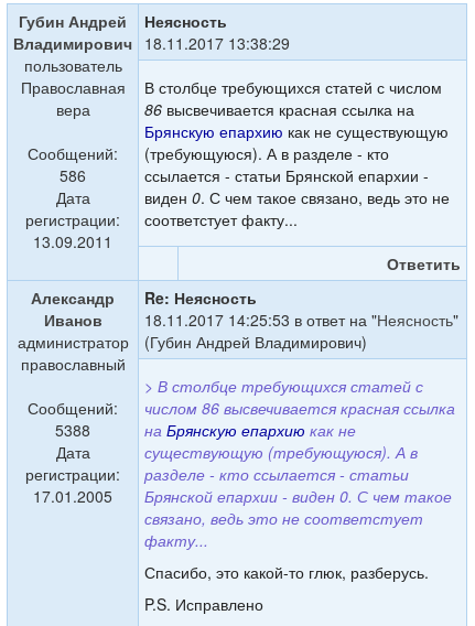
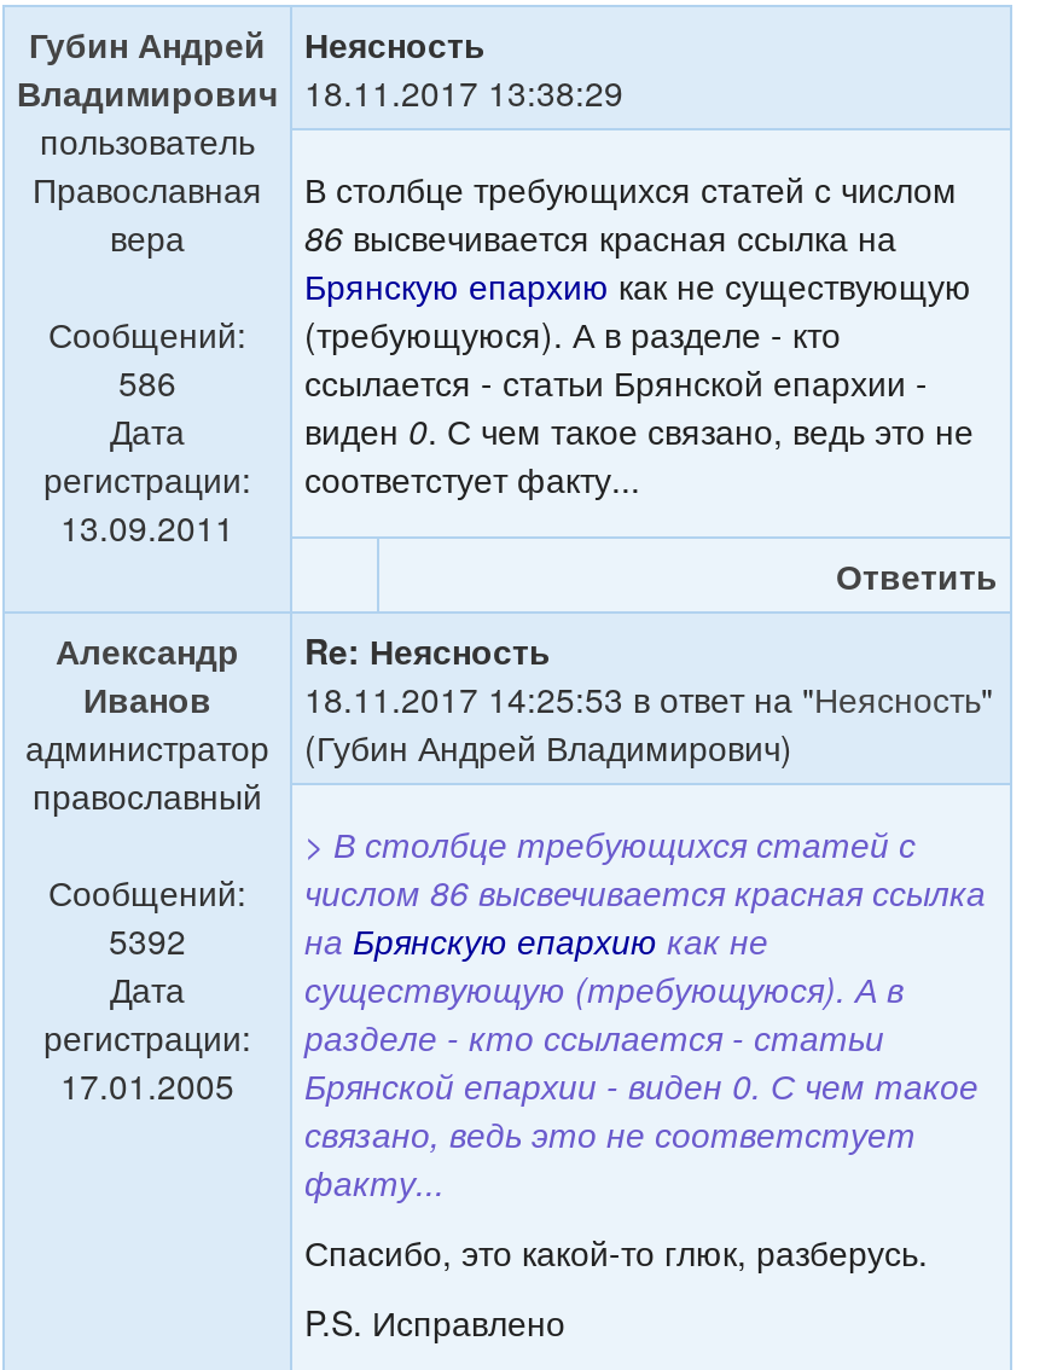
- 5388
+ 5392
